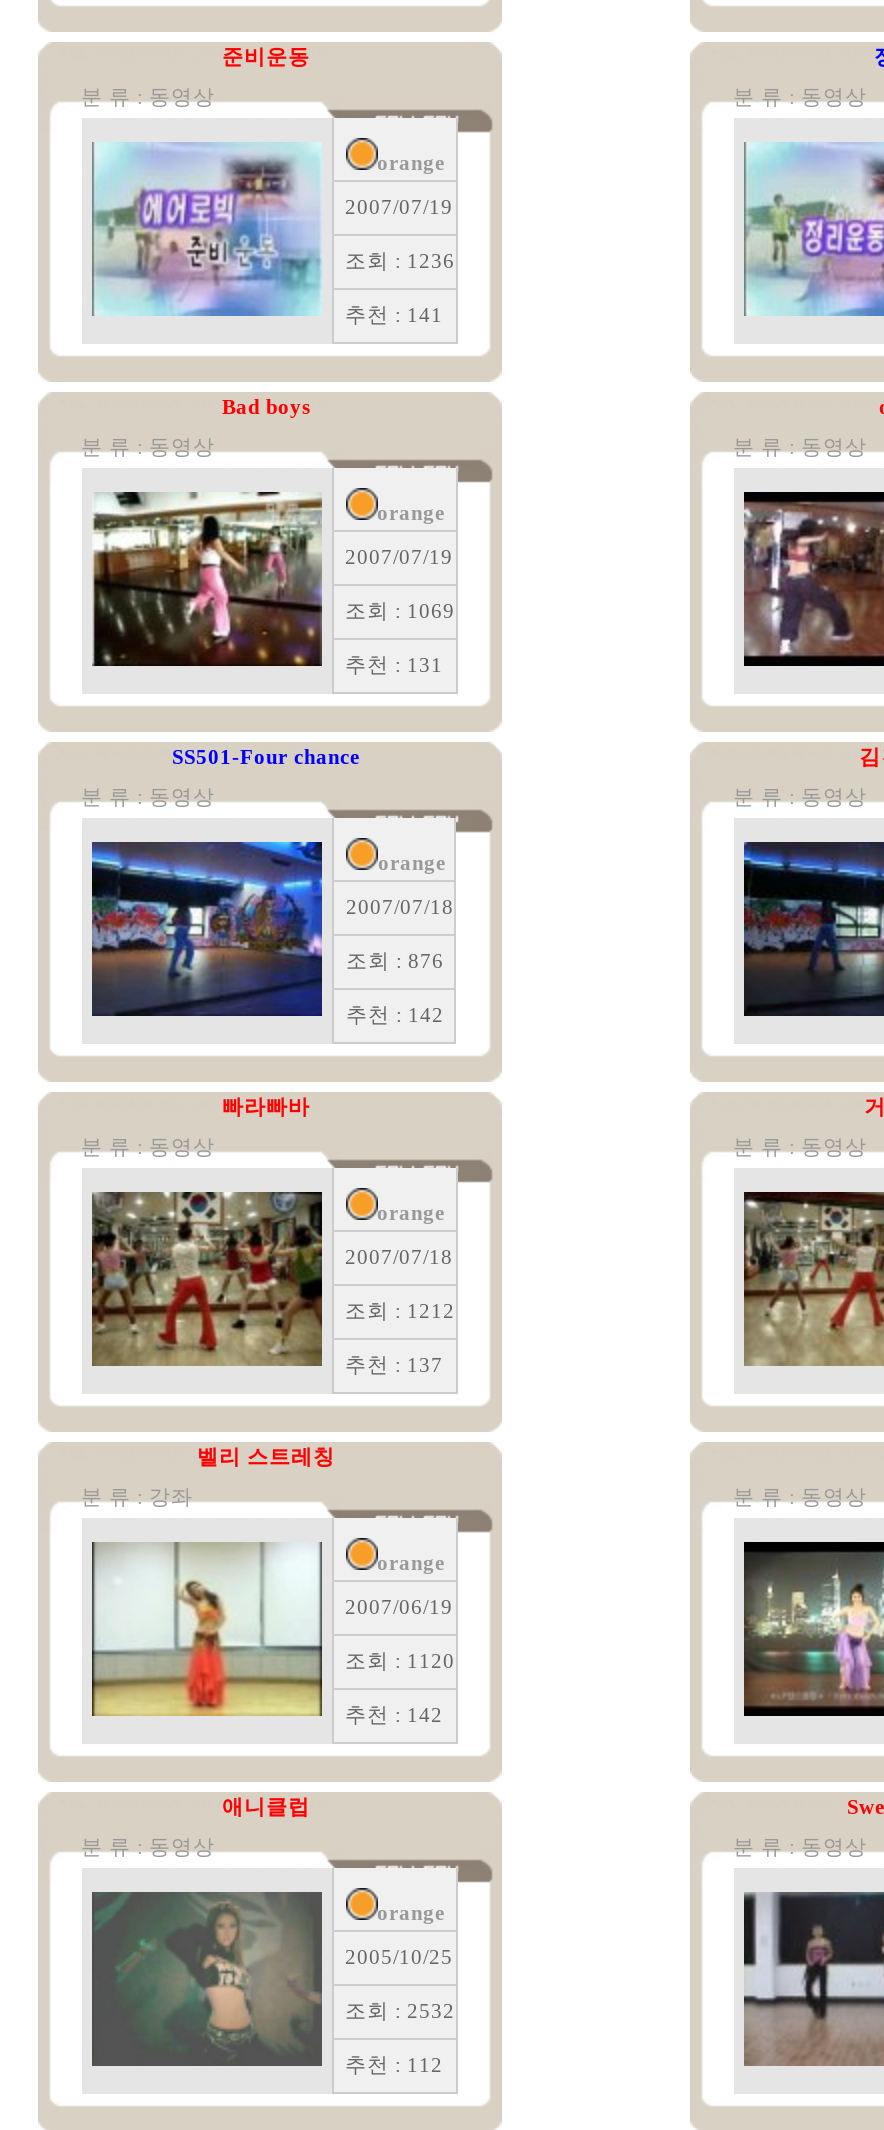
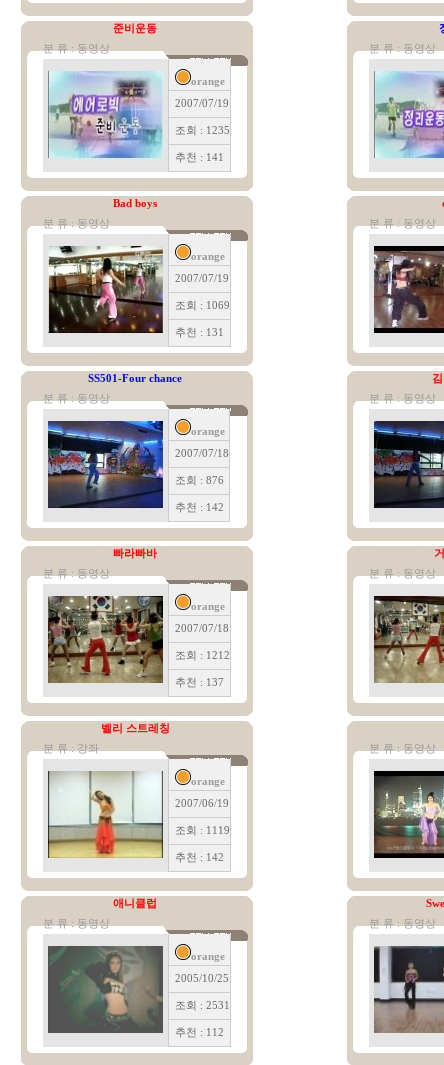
- 조회 : 1236
+ 조회 : 1235

- 조회 : 1120
+ 조회 : 1119

- 조회 : 2532
+ 조회 : 2531
